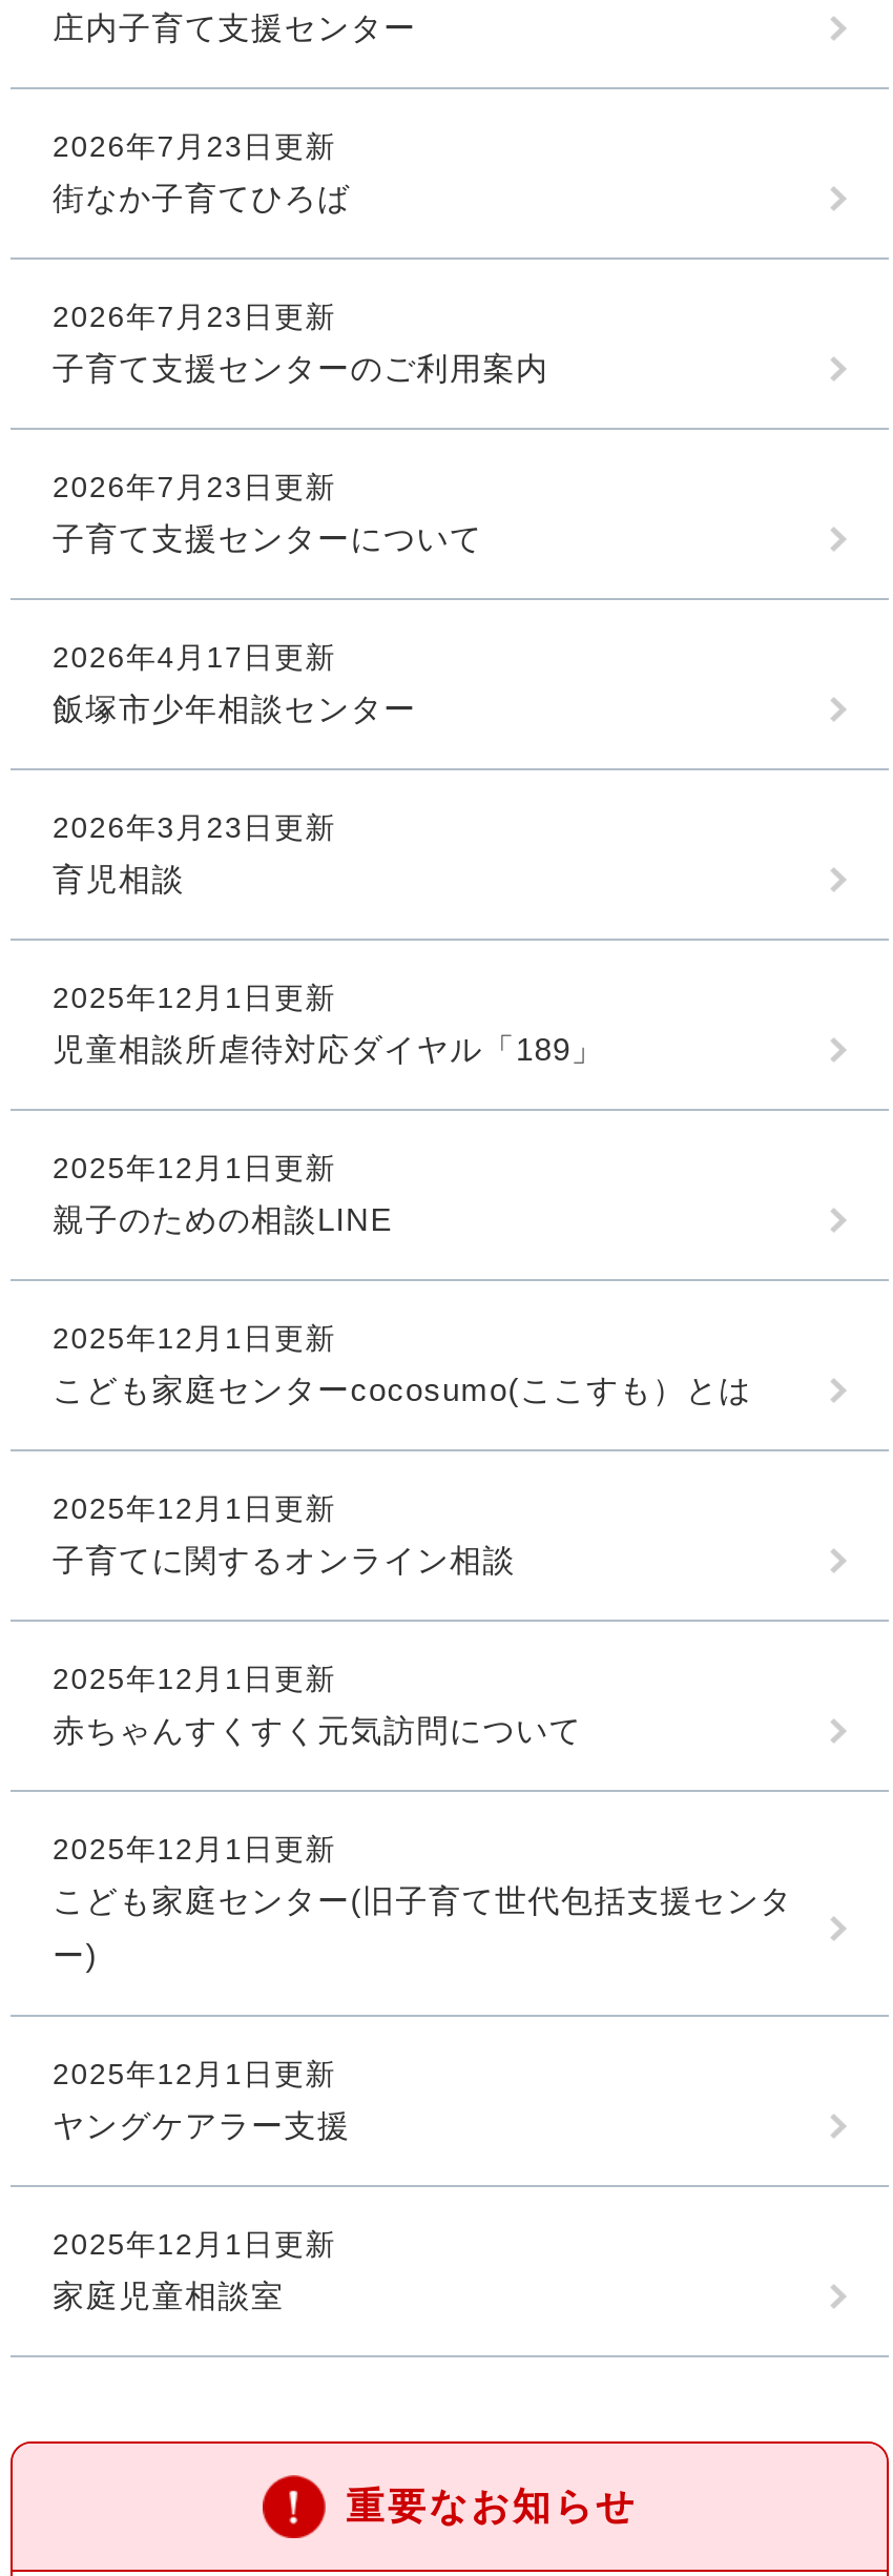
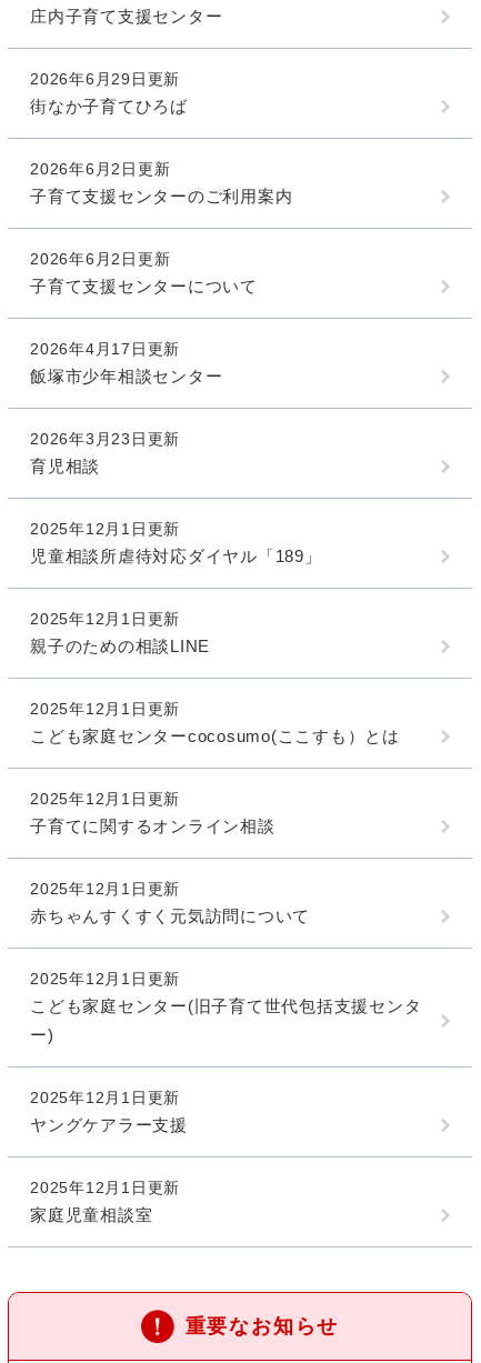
- 2026年7月23日更新
+ 2026年6月29日更新

- 2026年7月23日更新
+ 2026年6月2日更新

- 2026年7月23日更新
+ 2026年6月2日更新
